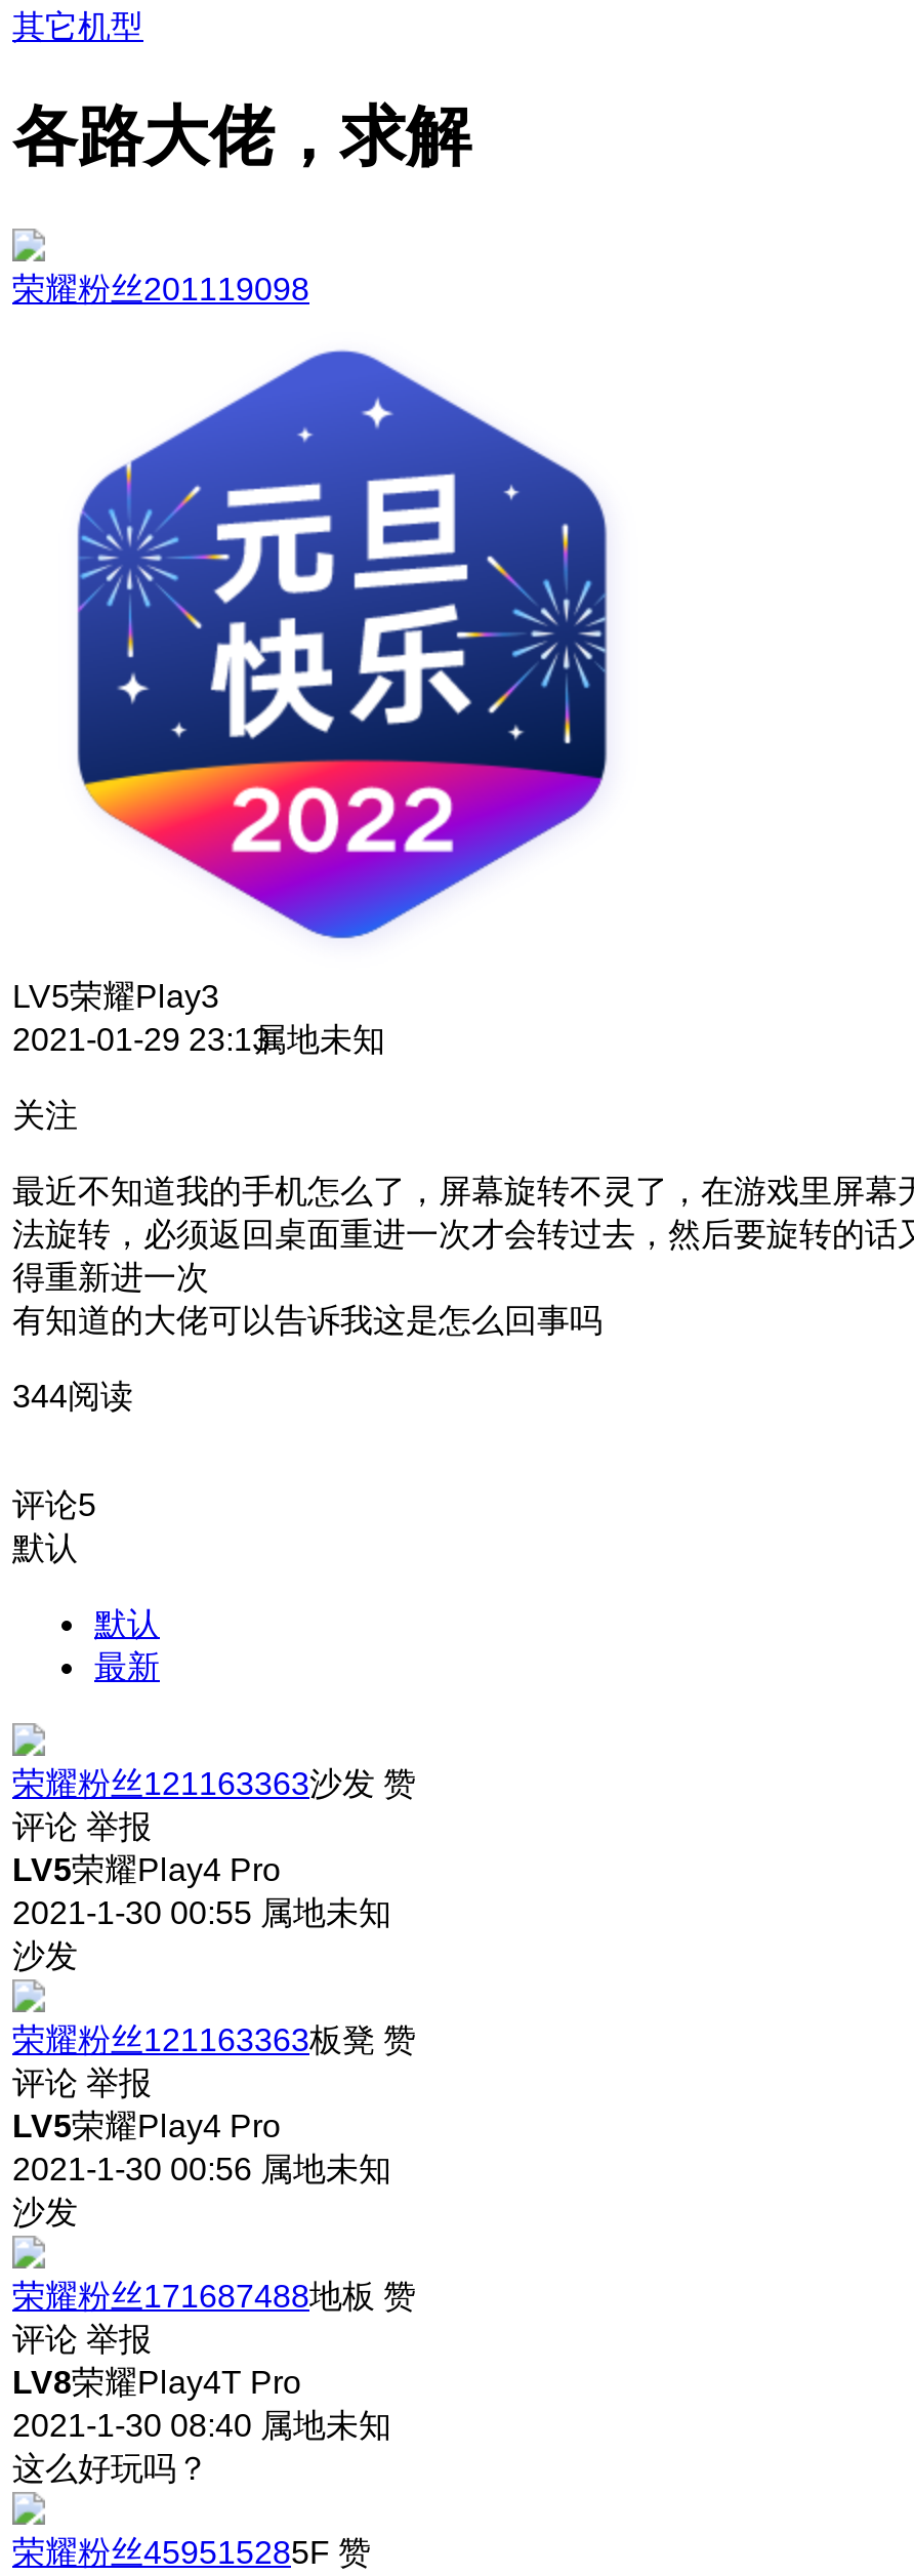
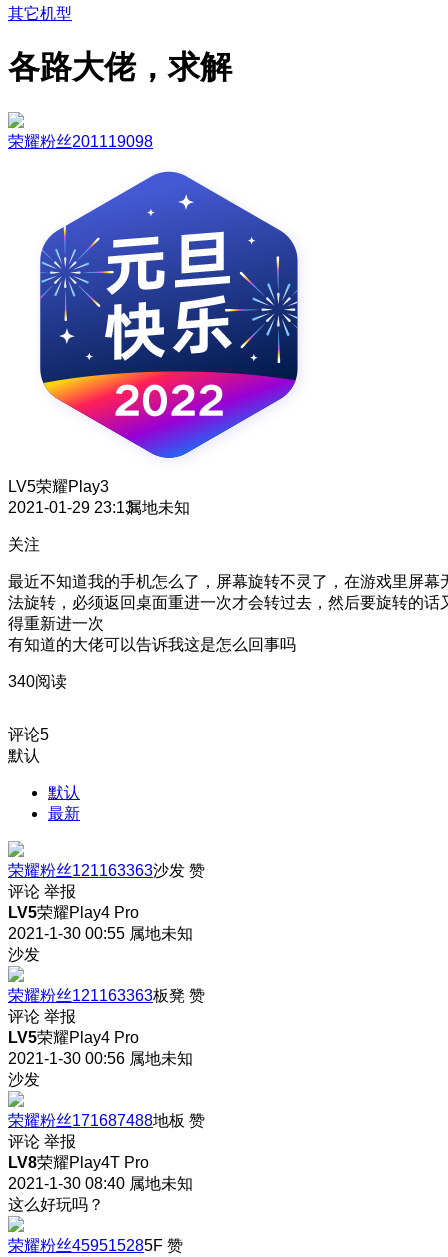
- 344阅读
+ 340阅读
